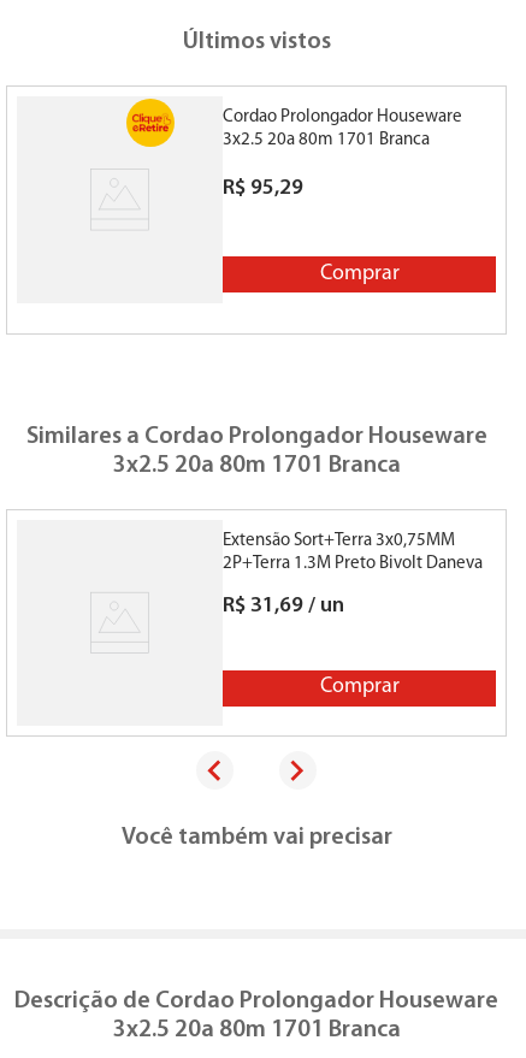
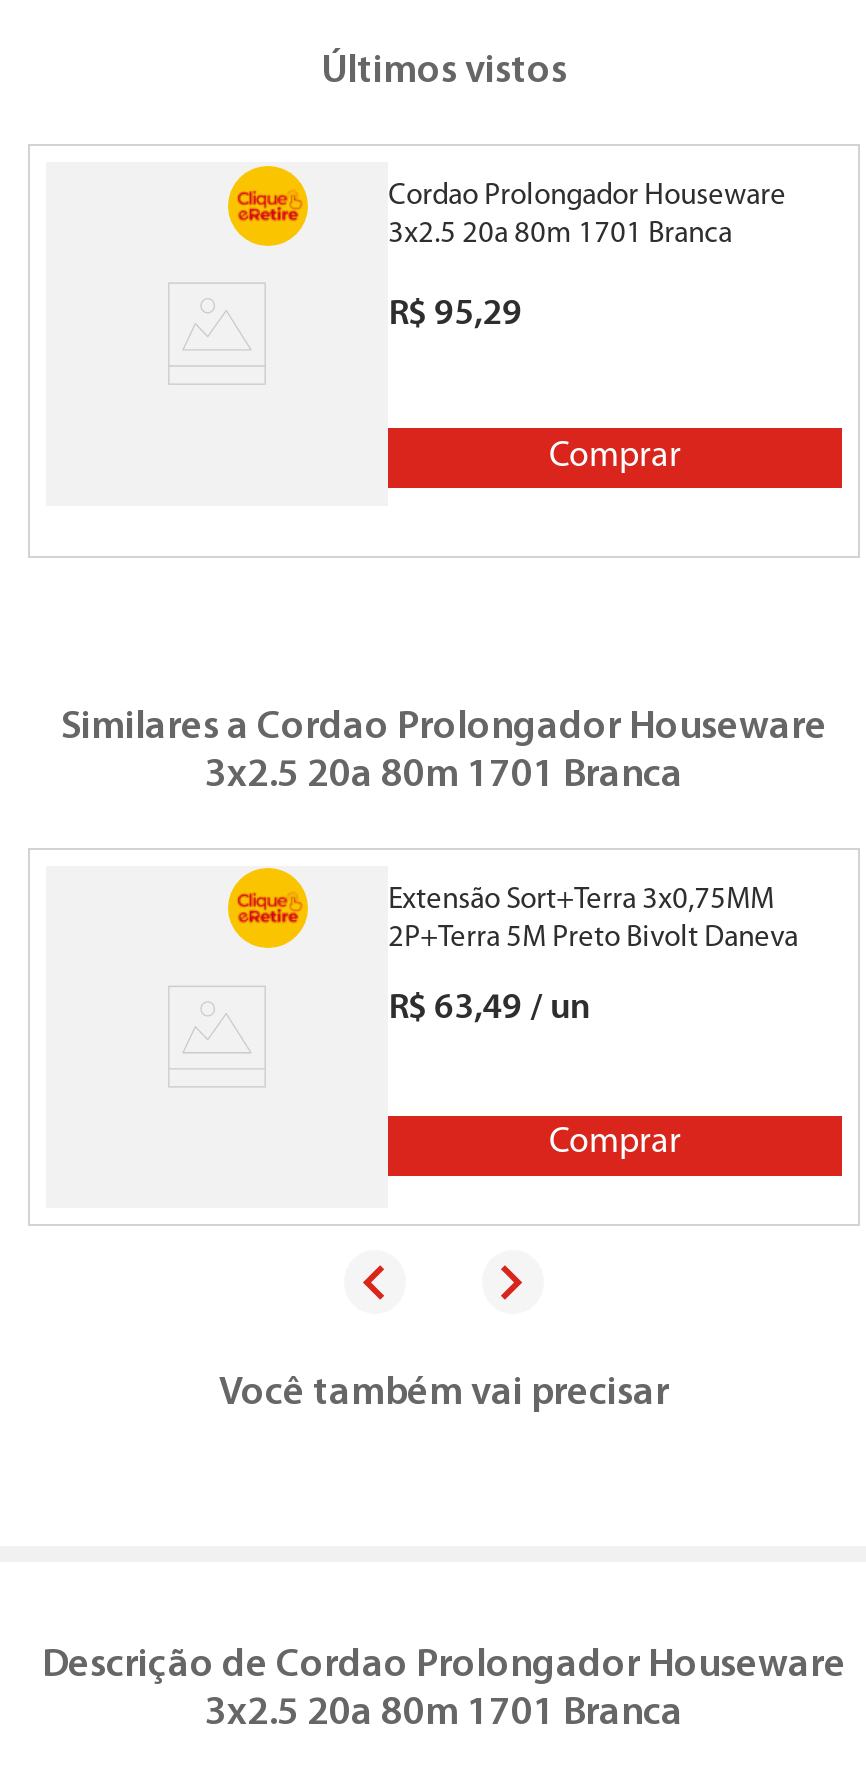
+ [image]

- 2P+Terra 1.3M Preto Bivolt Daneva
+ 2P+Terra 5M Preto Bivolt Daneva

- R$ 31,69 / un
+ R$ 63,49 / un
